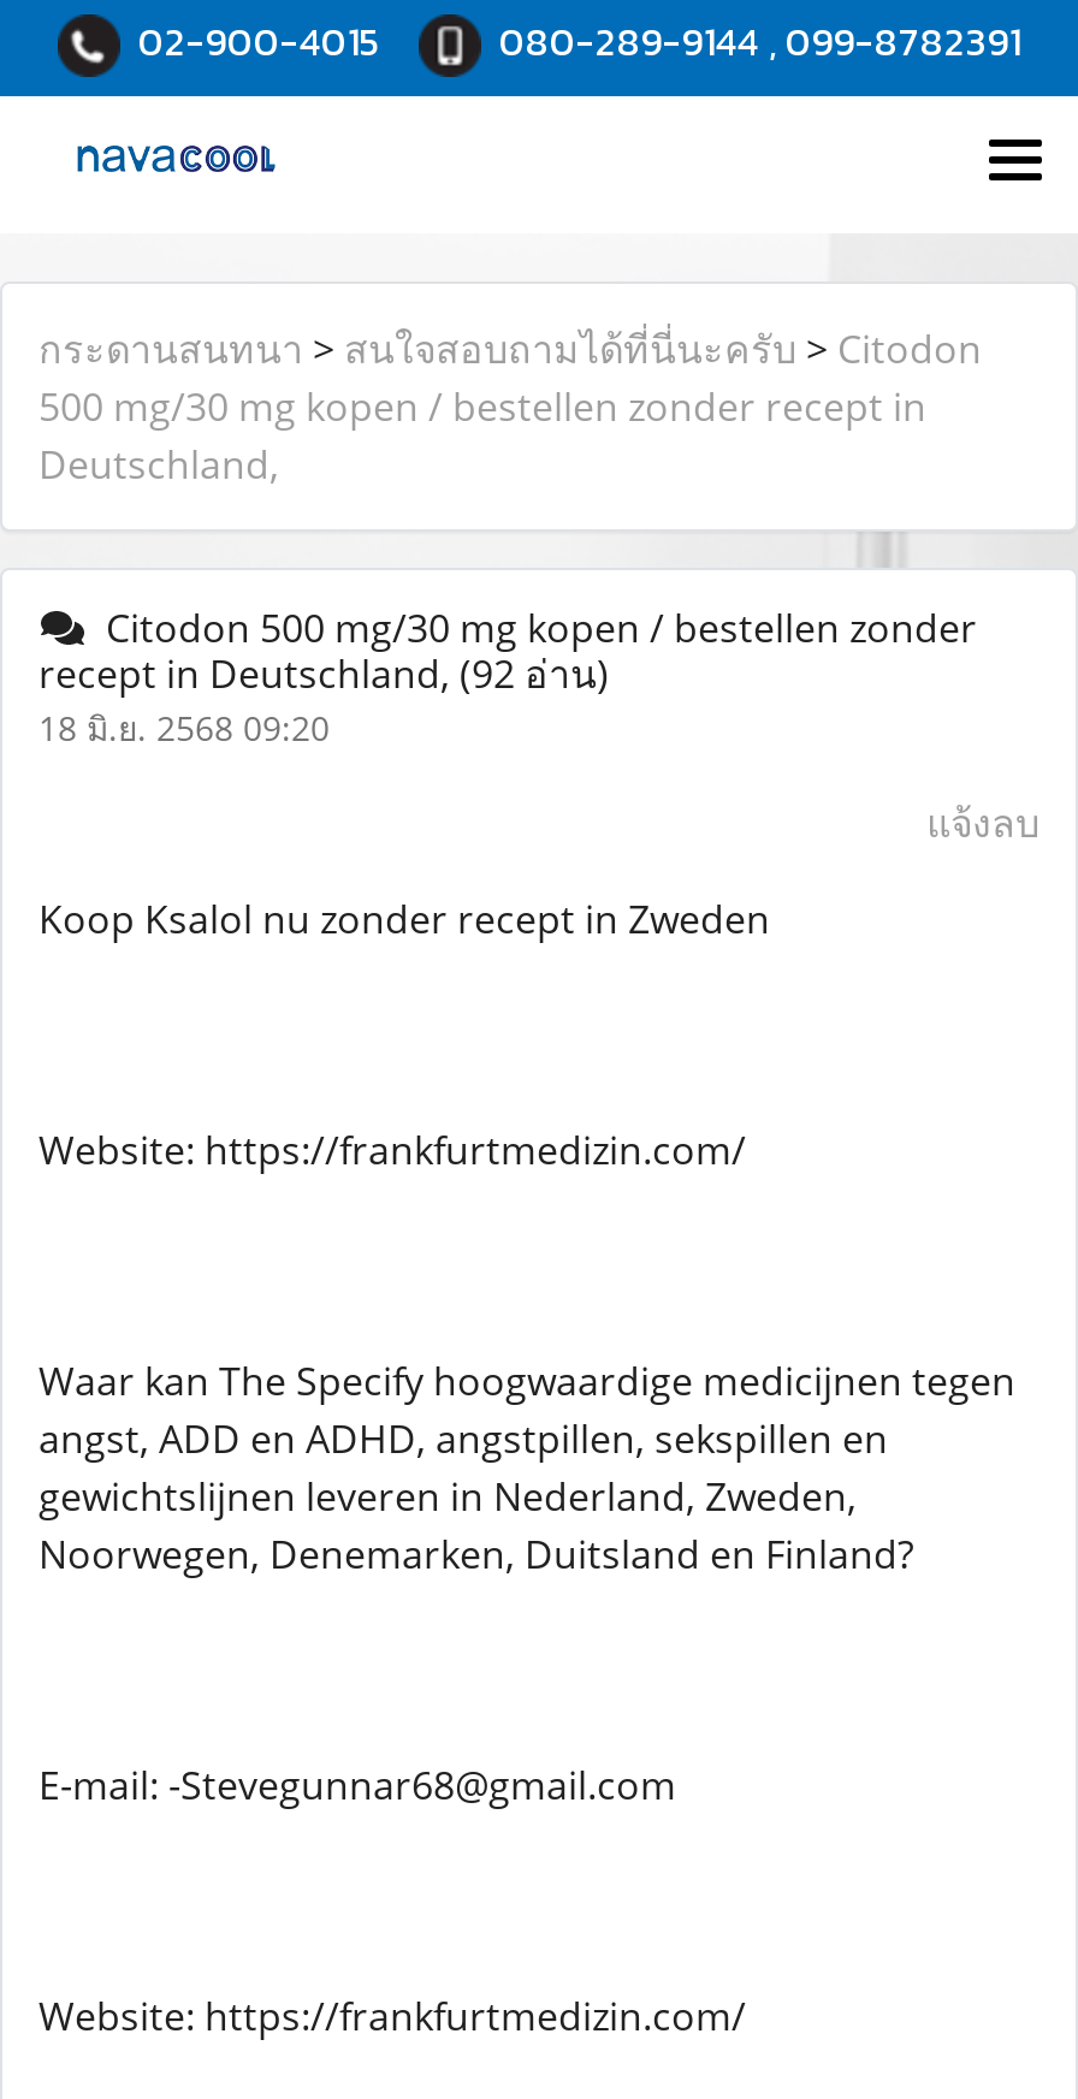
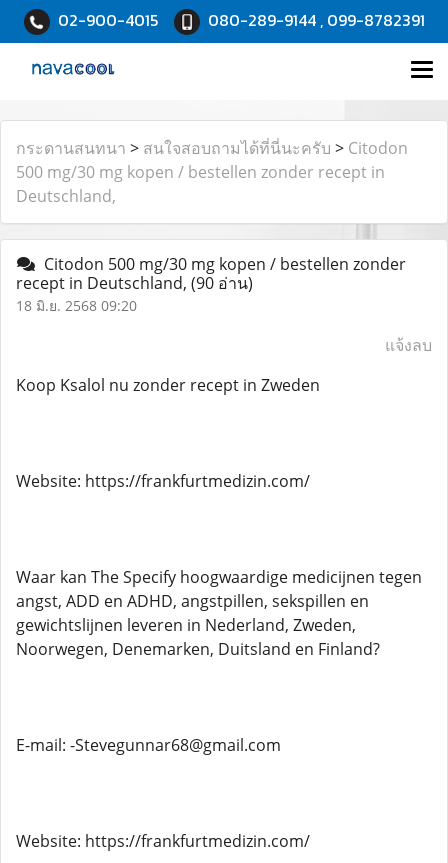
- recept in Deutschland, (92 อ่าน)
+ recept in Deutschland, (90 อ่าน)
